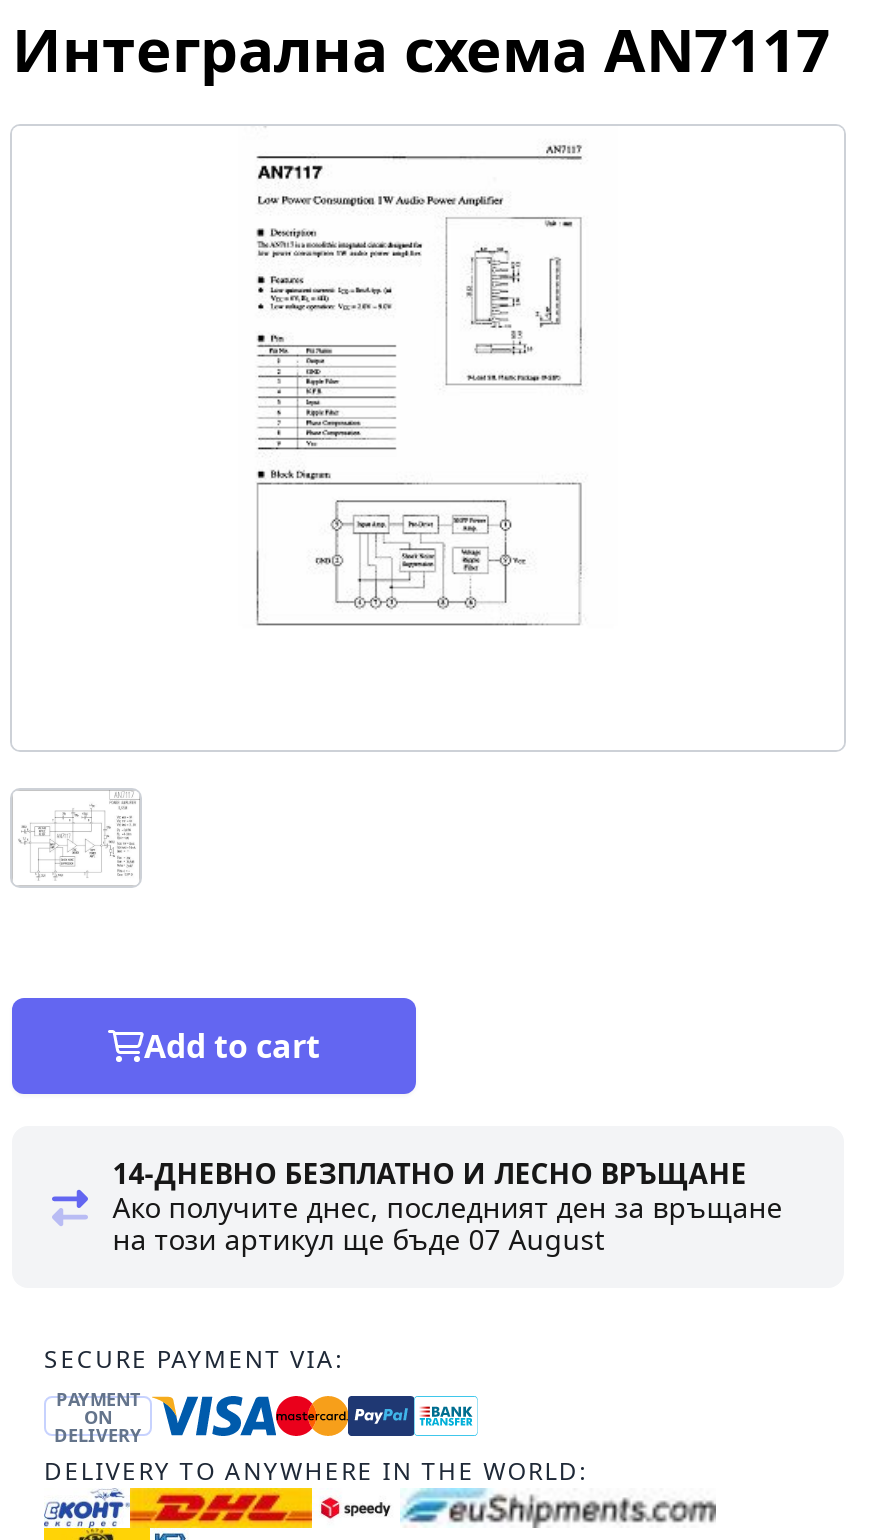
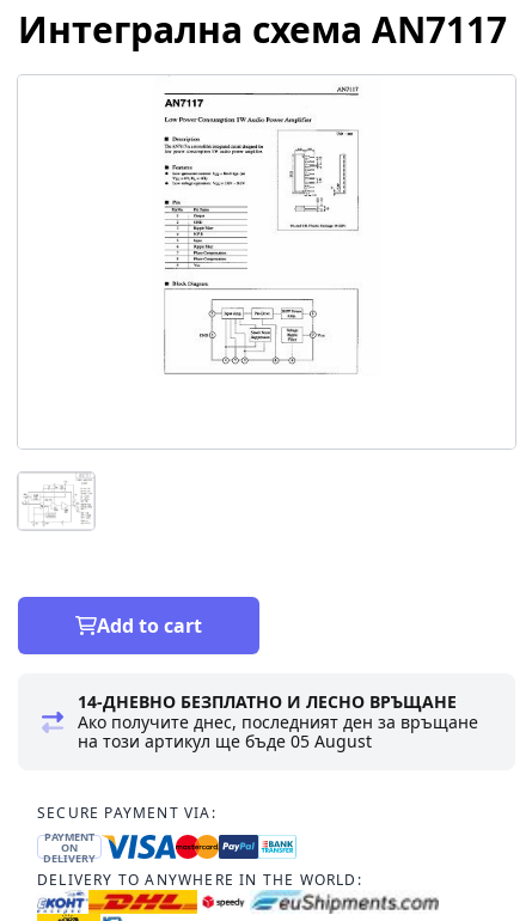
- на този артикул ще бъде 07 August
+ на този артикул ще бъде 05 August
